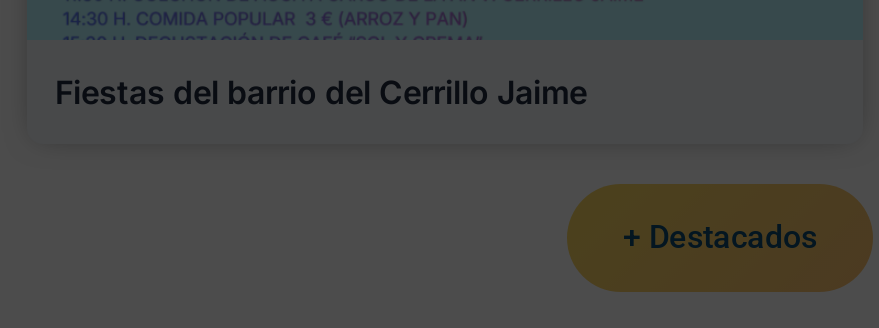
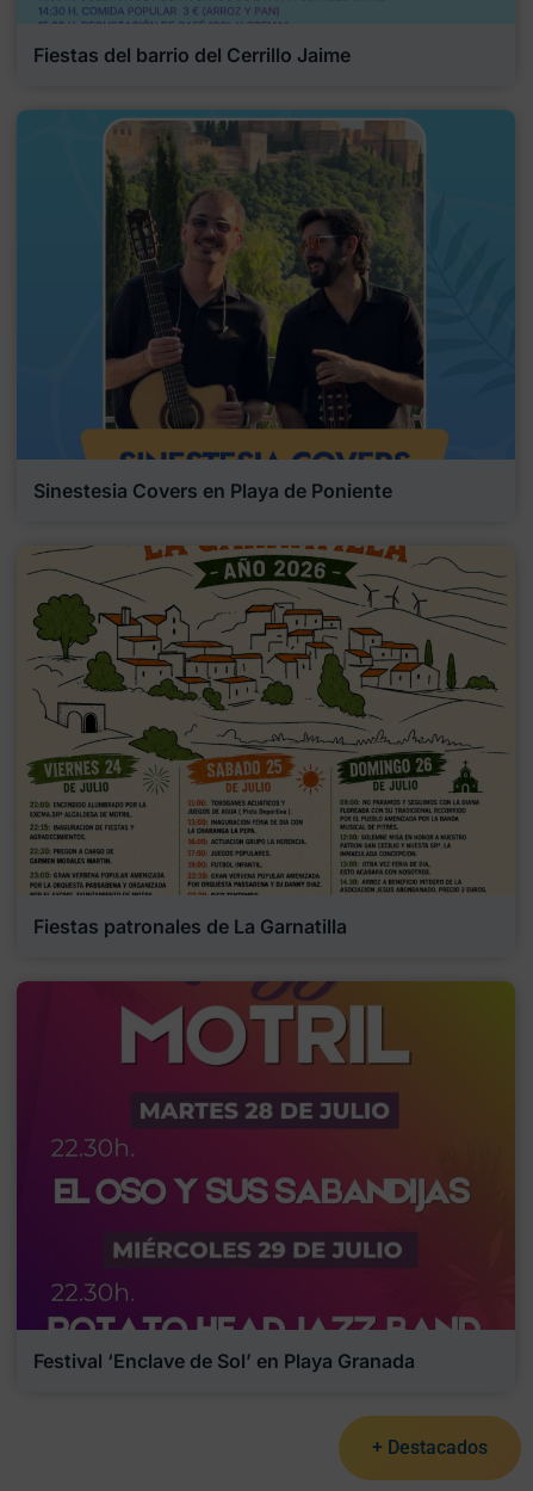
+ [image]
+ Festival ‘Enclave de Sol’ en Playa Granada

+ [image]
+ Sinestesia Covers en Playa de Poniente

+ [image]
+ Fiestas patronales de La Garnatilla
